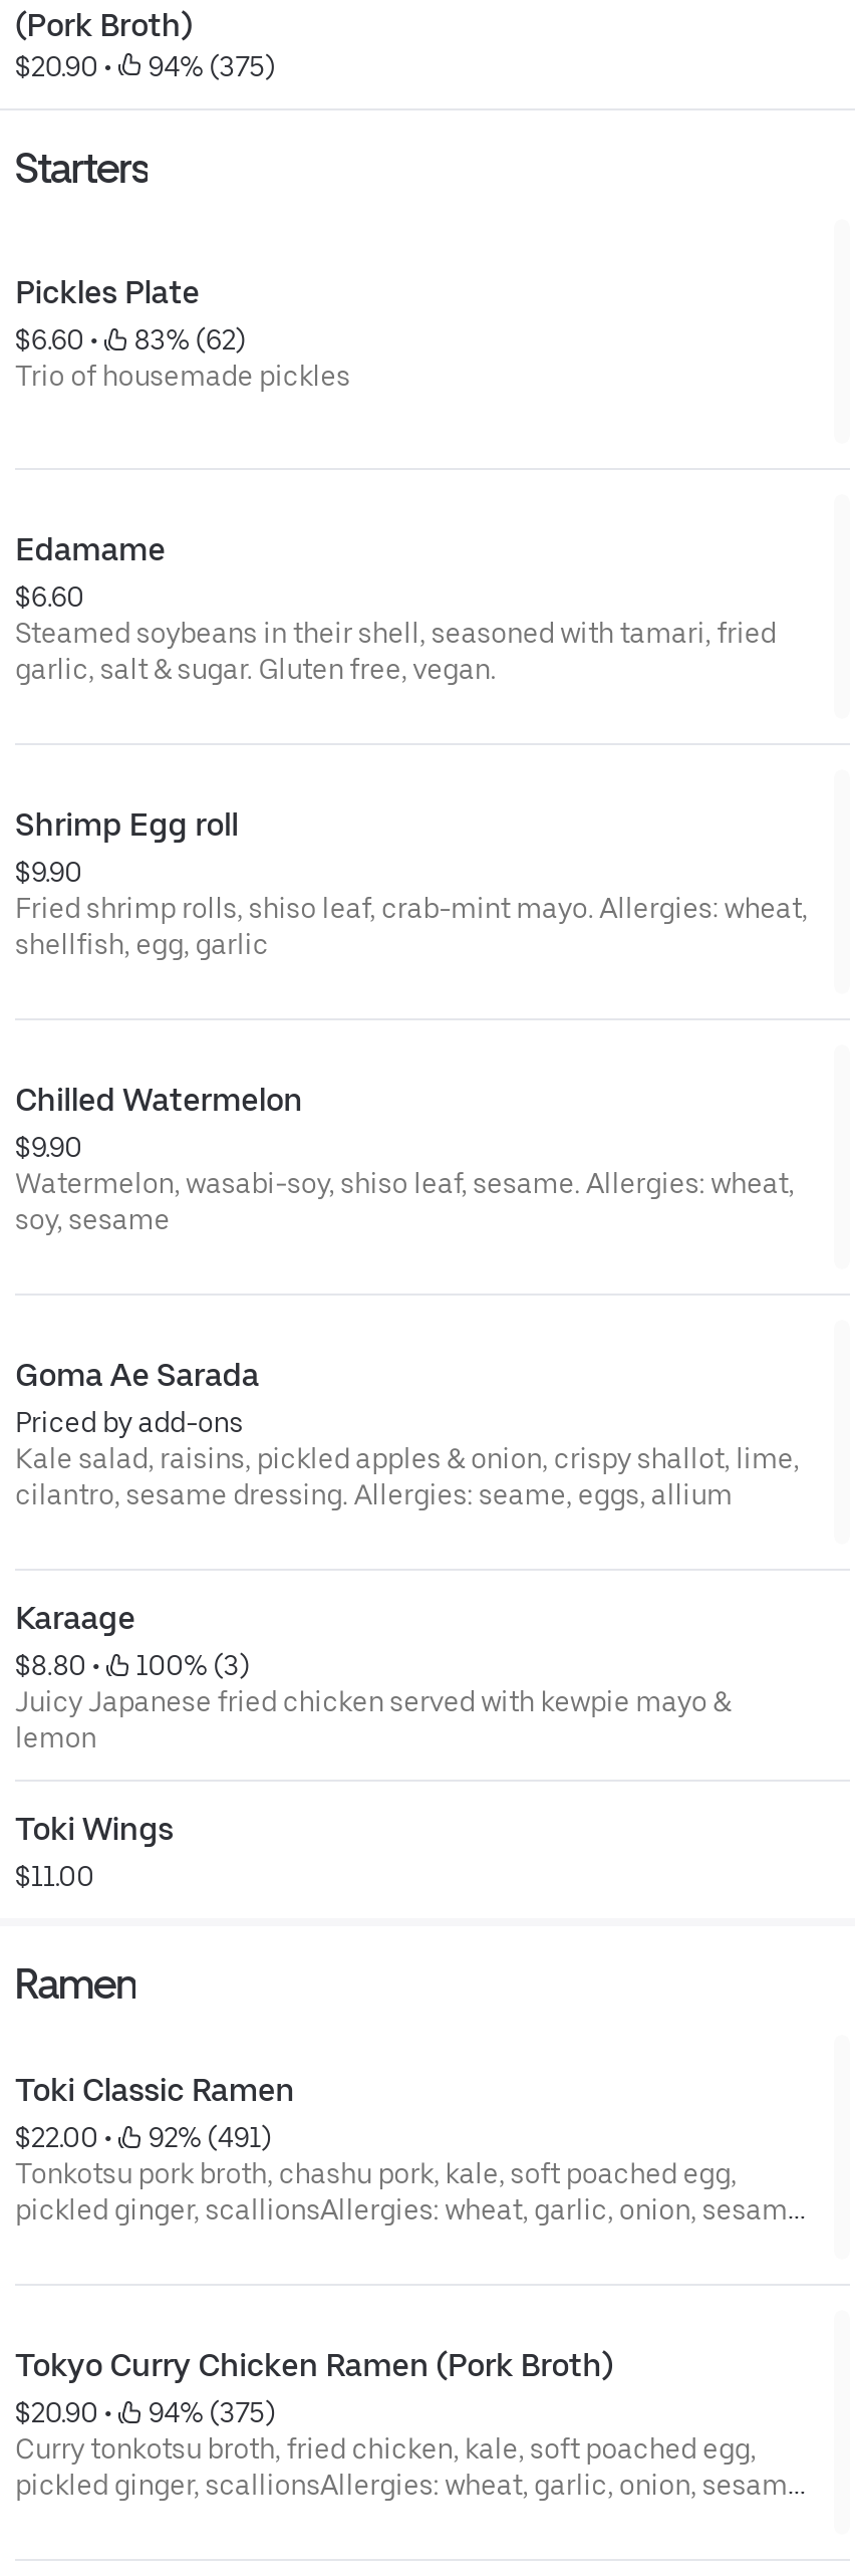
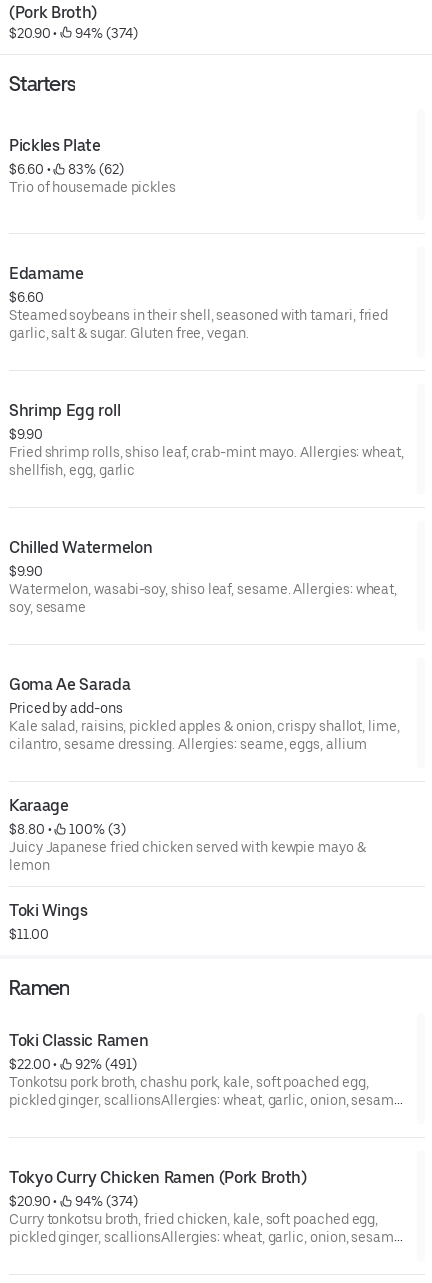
- $20.90 • 94% (375)
+ $20.90 • 94% (374)

- $20.90 • 94% (375)
+ $20.90 • 94% (374)
